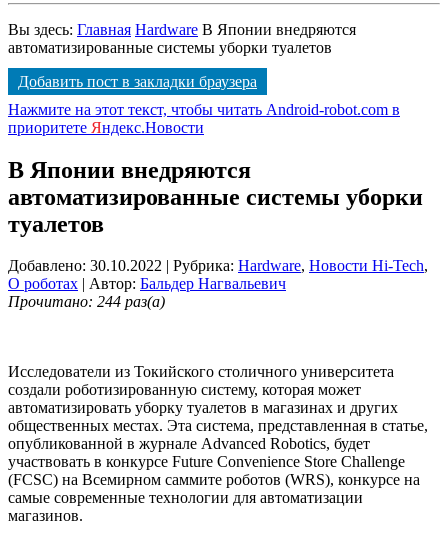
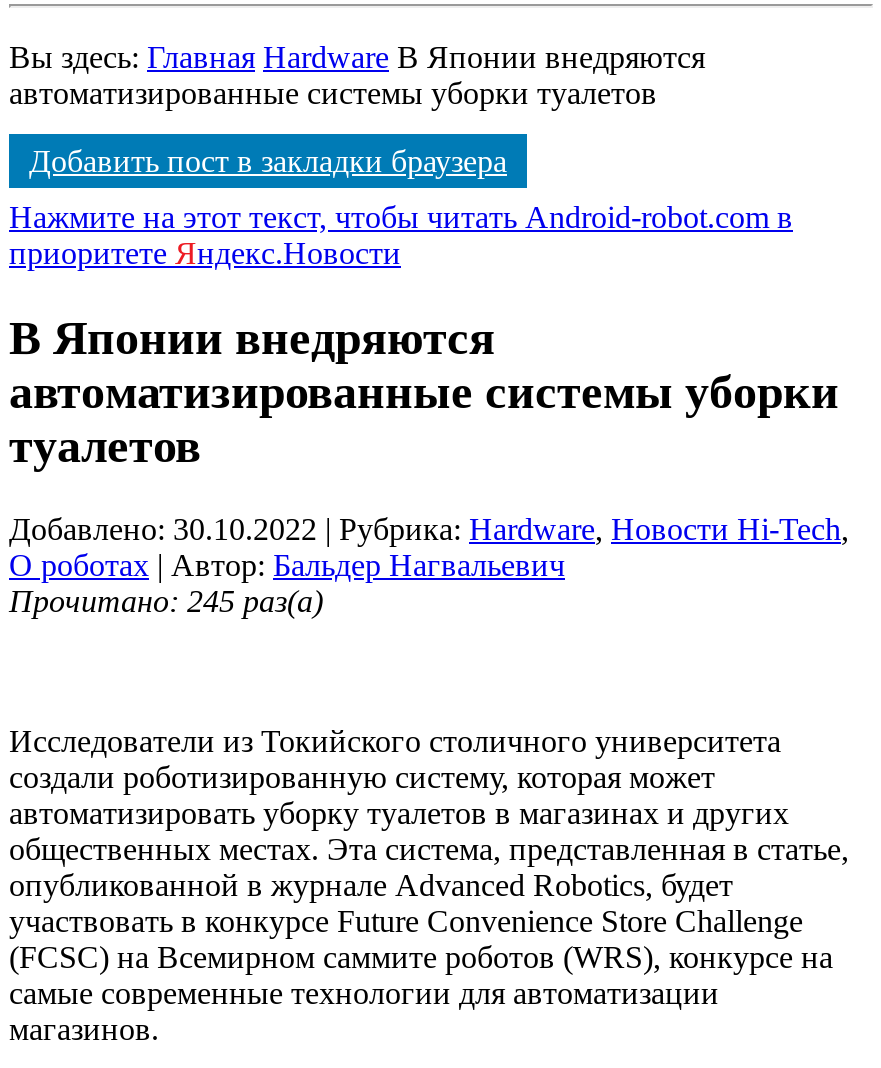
- Прочитано: 244 раз(а)
+ Прочитано: 245 раз(а)
